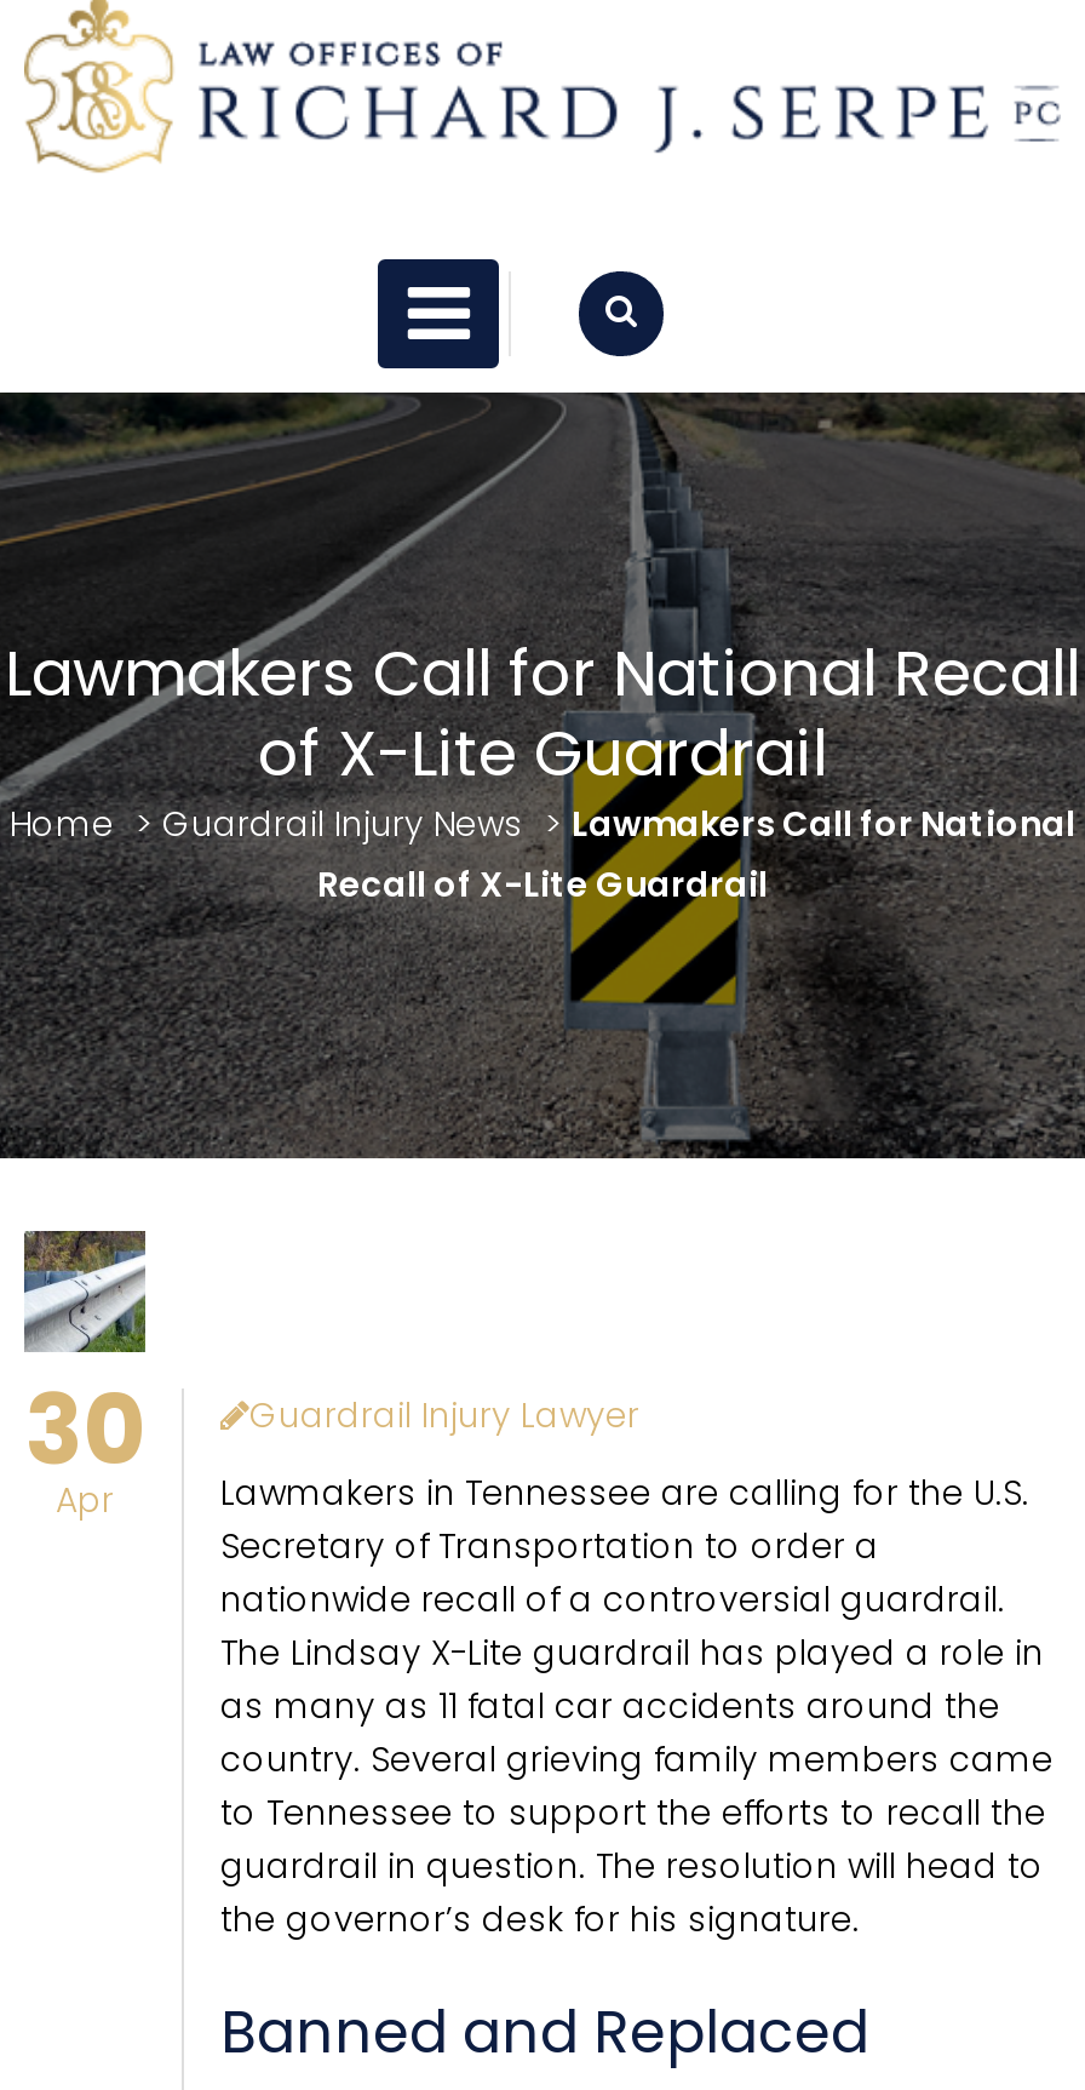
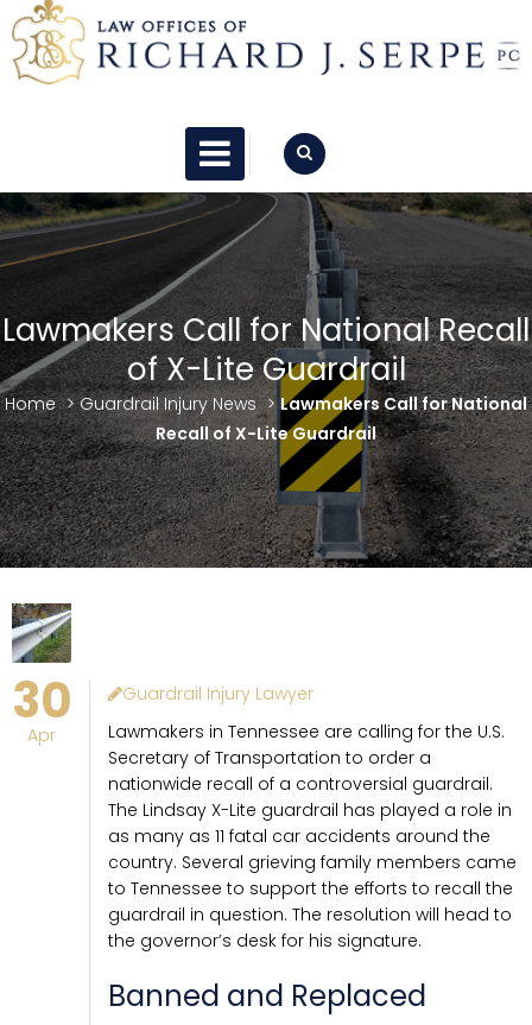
- [image]
+ [image]
